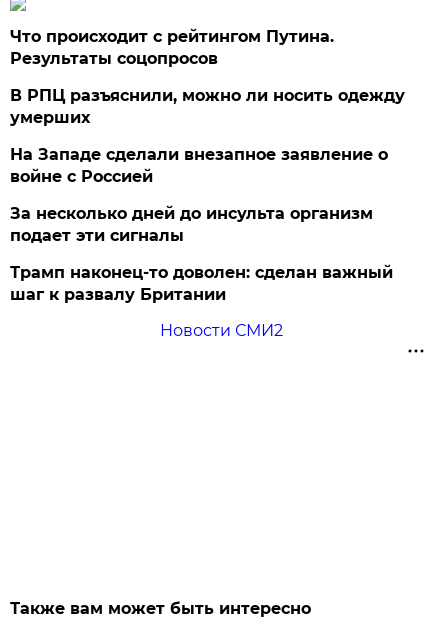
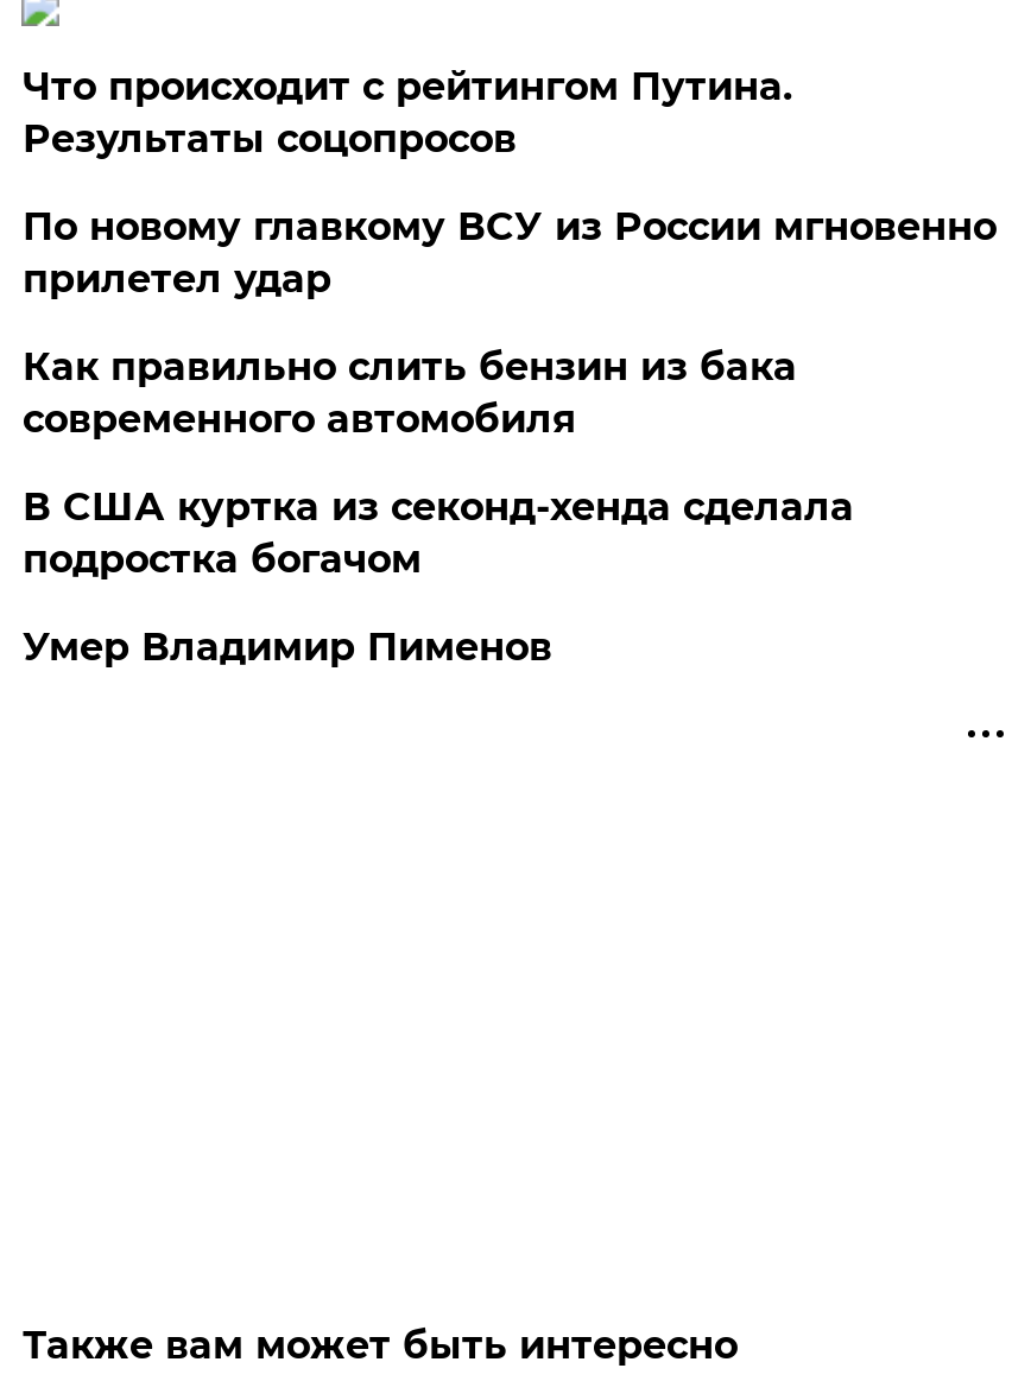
- В РПЦ разъяснили, можно ли носить одежду
- умерших
- На Западе сделали внезапное заявление о
- войне с Россией
- За несколько дней до инсульта организм
- подает эти сигналы
- Трамп наконец-то доволен: сделан важный
- шаг к развалу Британии
- Новости СМИ2
+ По новому главкому ВСУ из России мгновенно
+ прилетел удар
+ Как правильно слить бензин из бака
+ современного автомобиля
+ В США куртка из секонд-хенда сделала
+ подростка богачом
+ Умер Владимир Пименов
